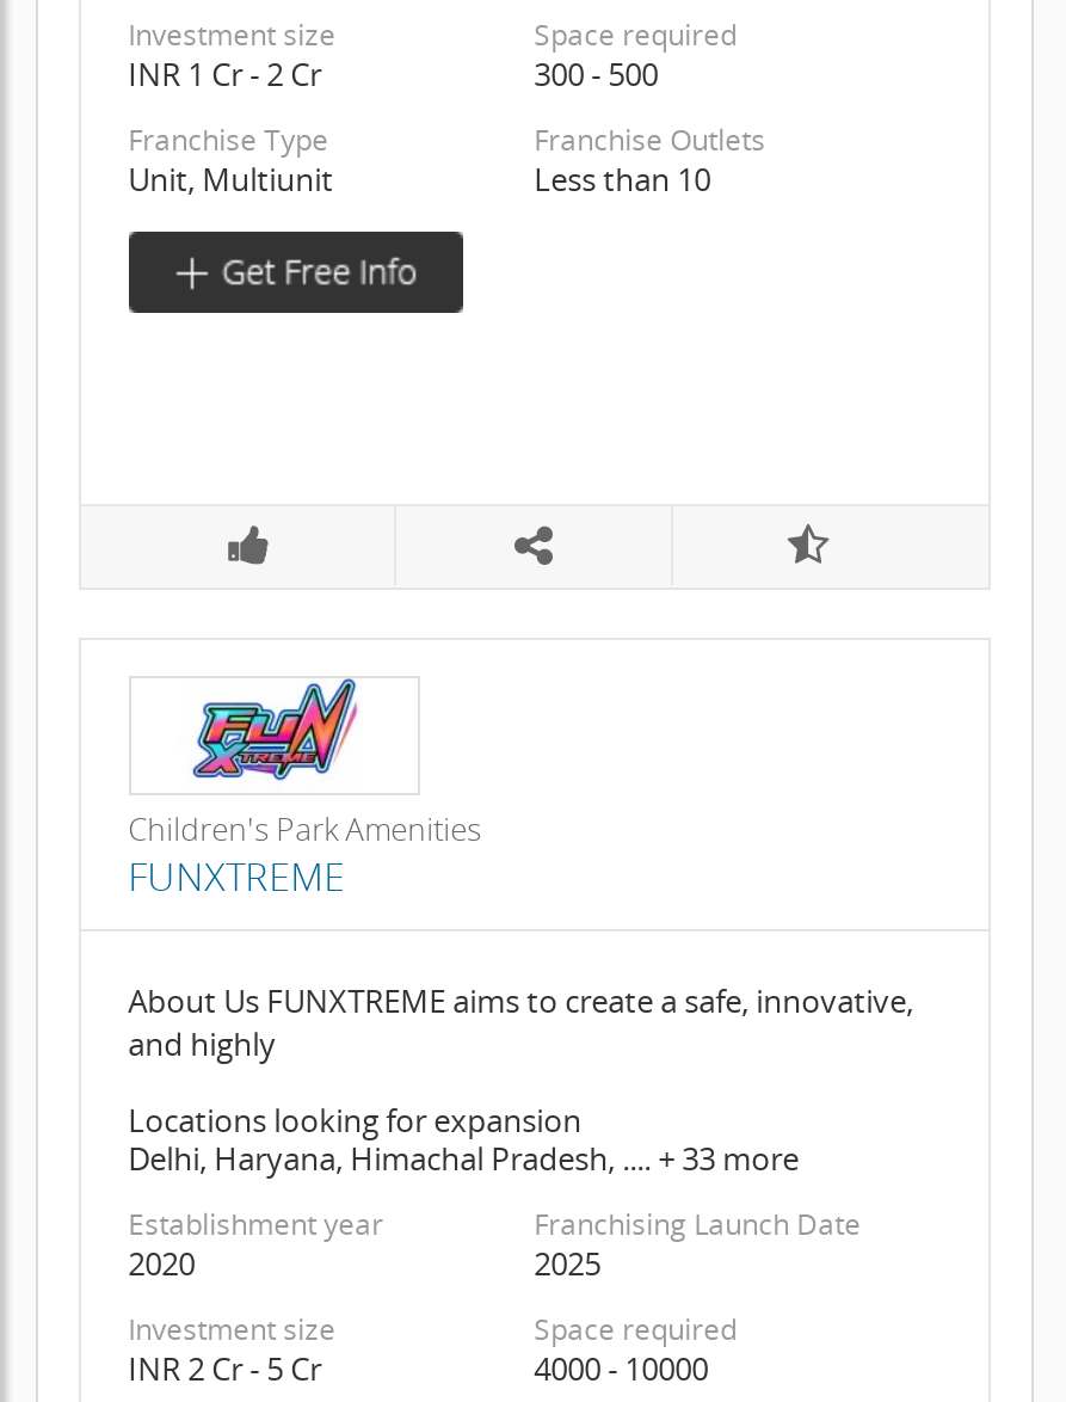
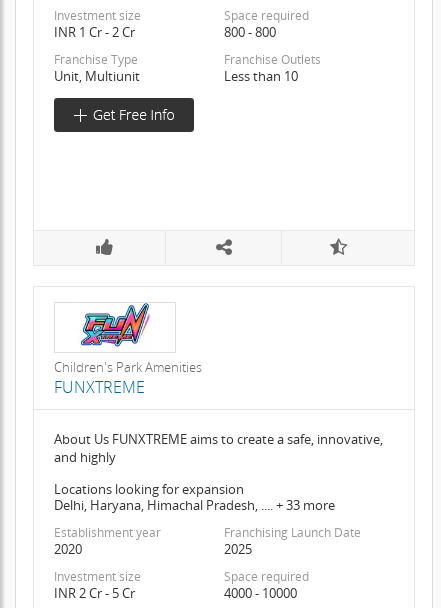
- 300 - 500
+ 800 - 800
